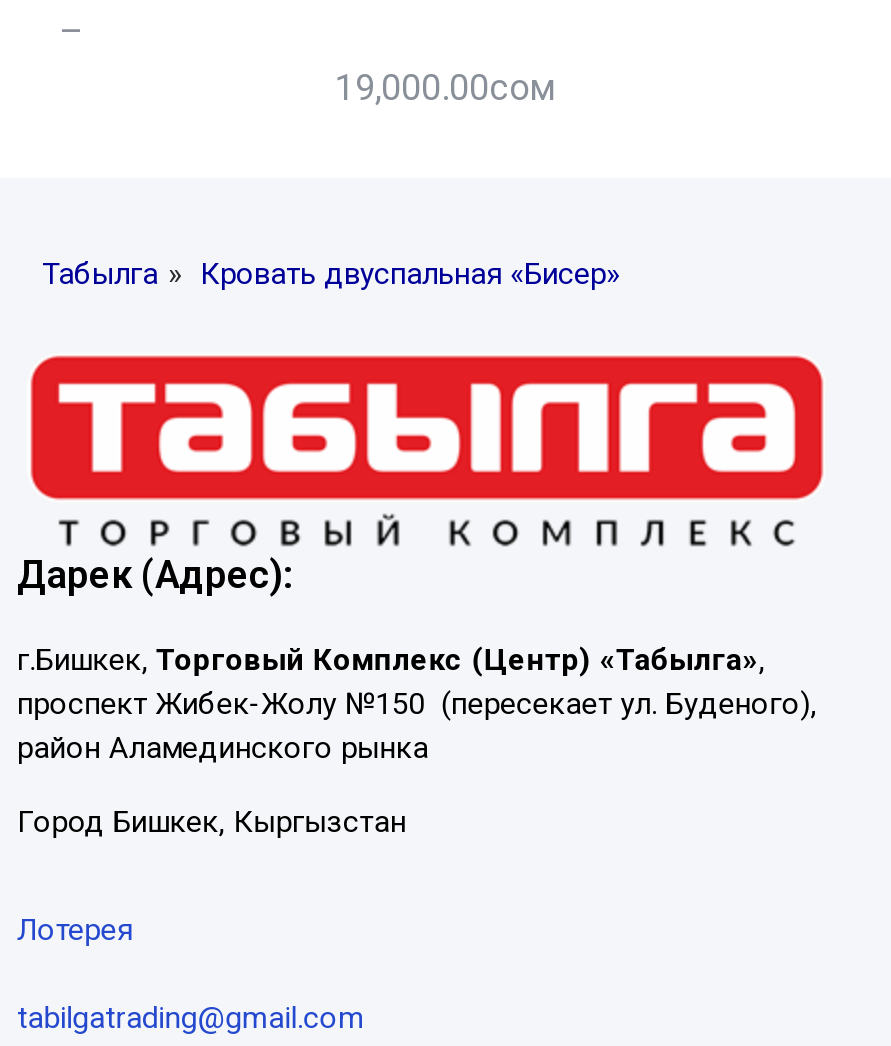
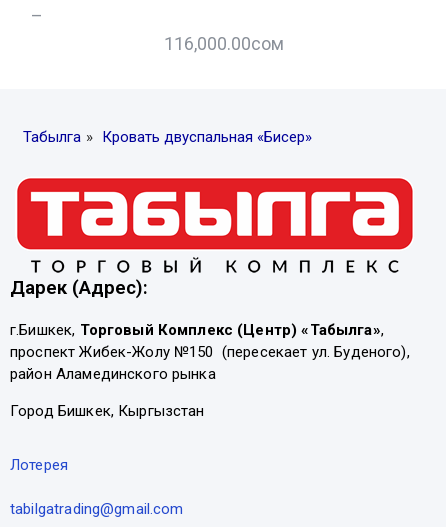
- 19,000.00сом
+ 116,000.00сом
